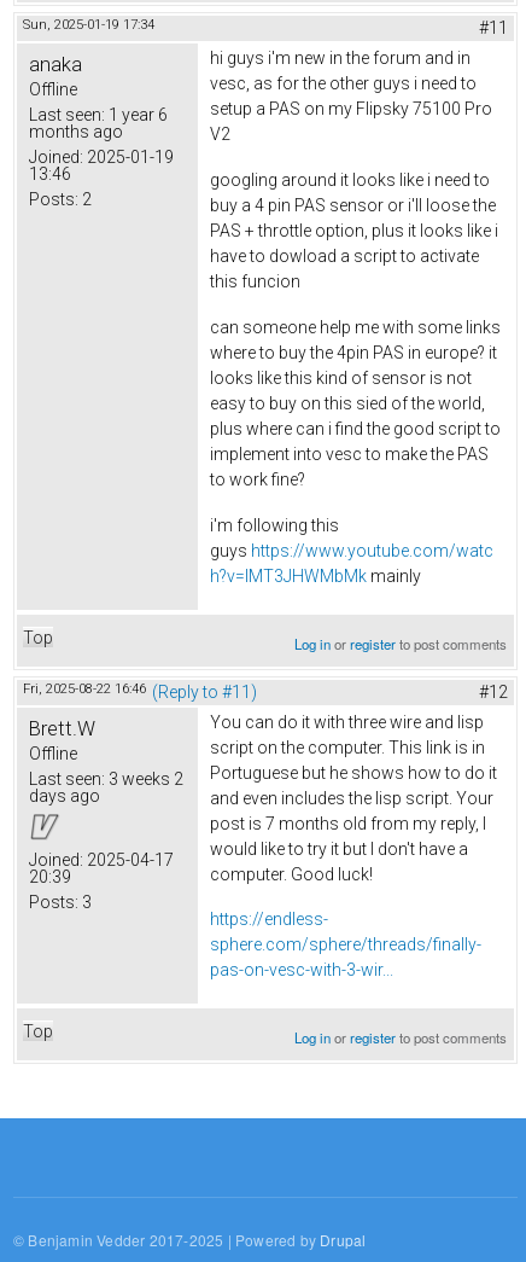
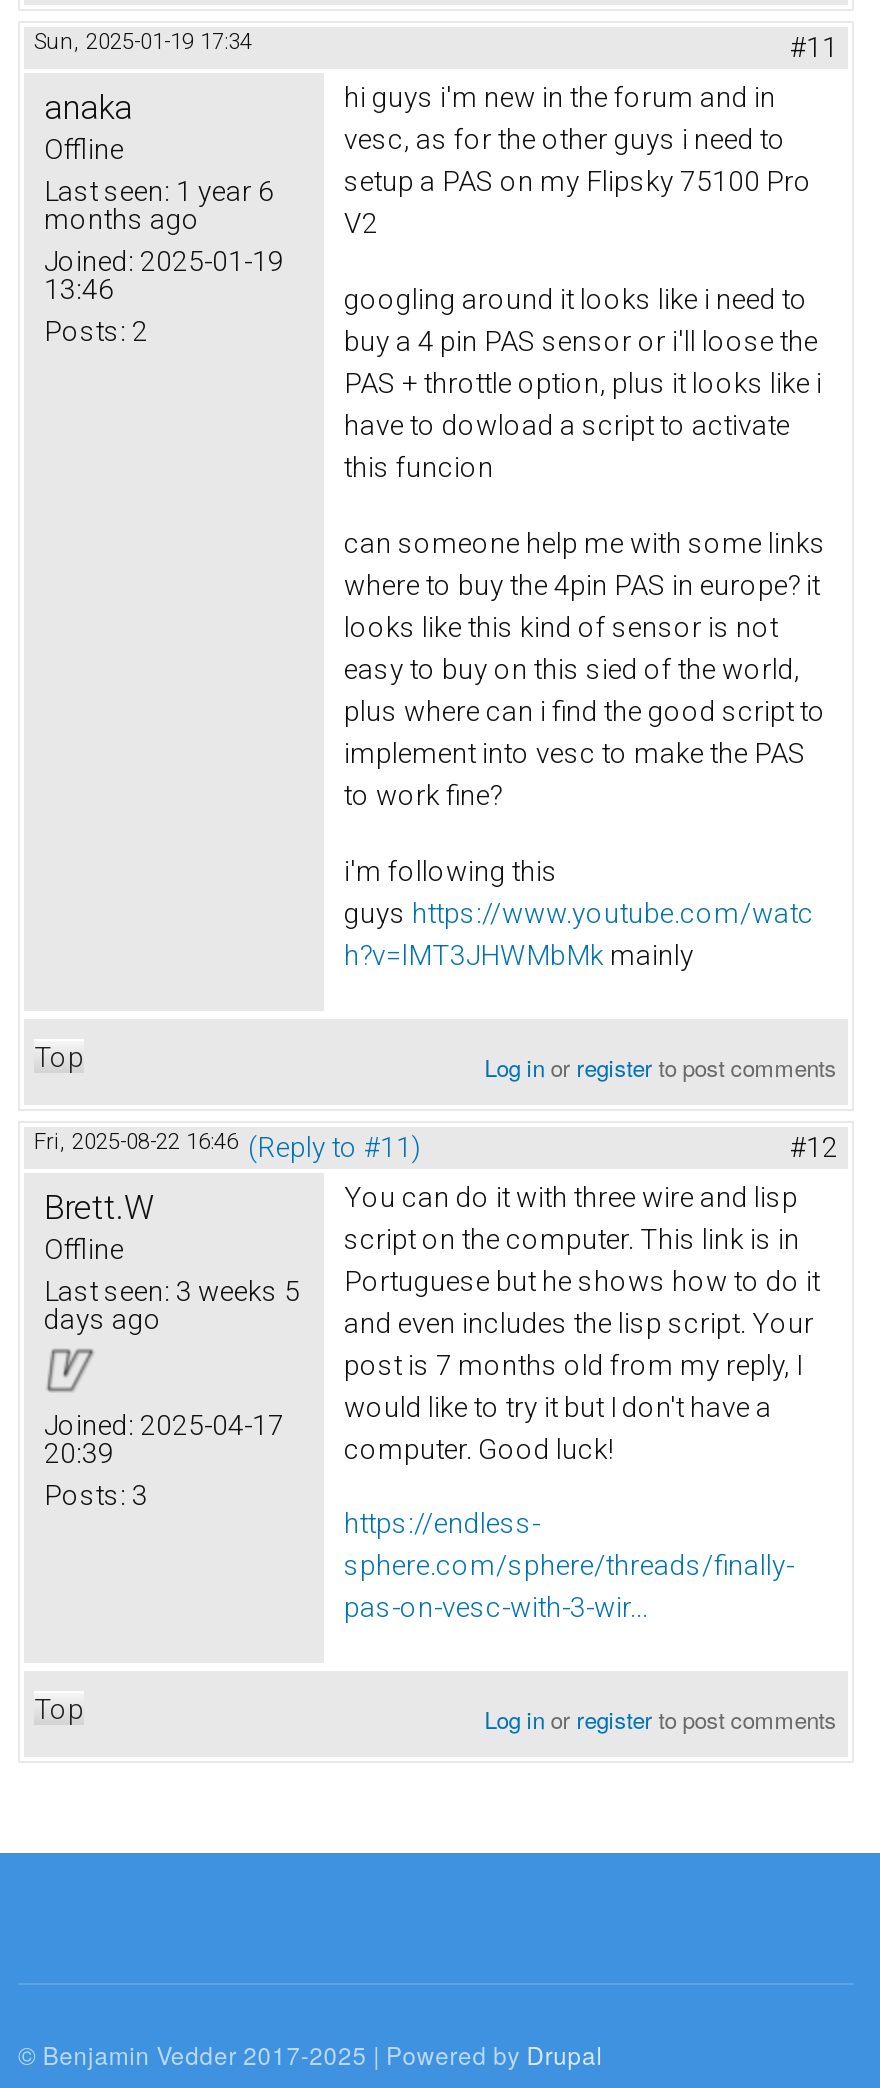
- Last seen: 3 weeks 2
+ Last seen: 3 weeks 5
